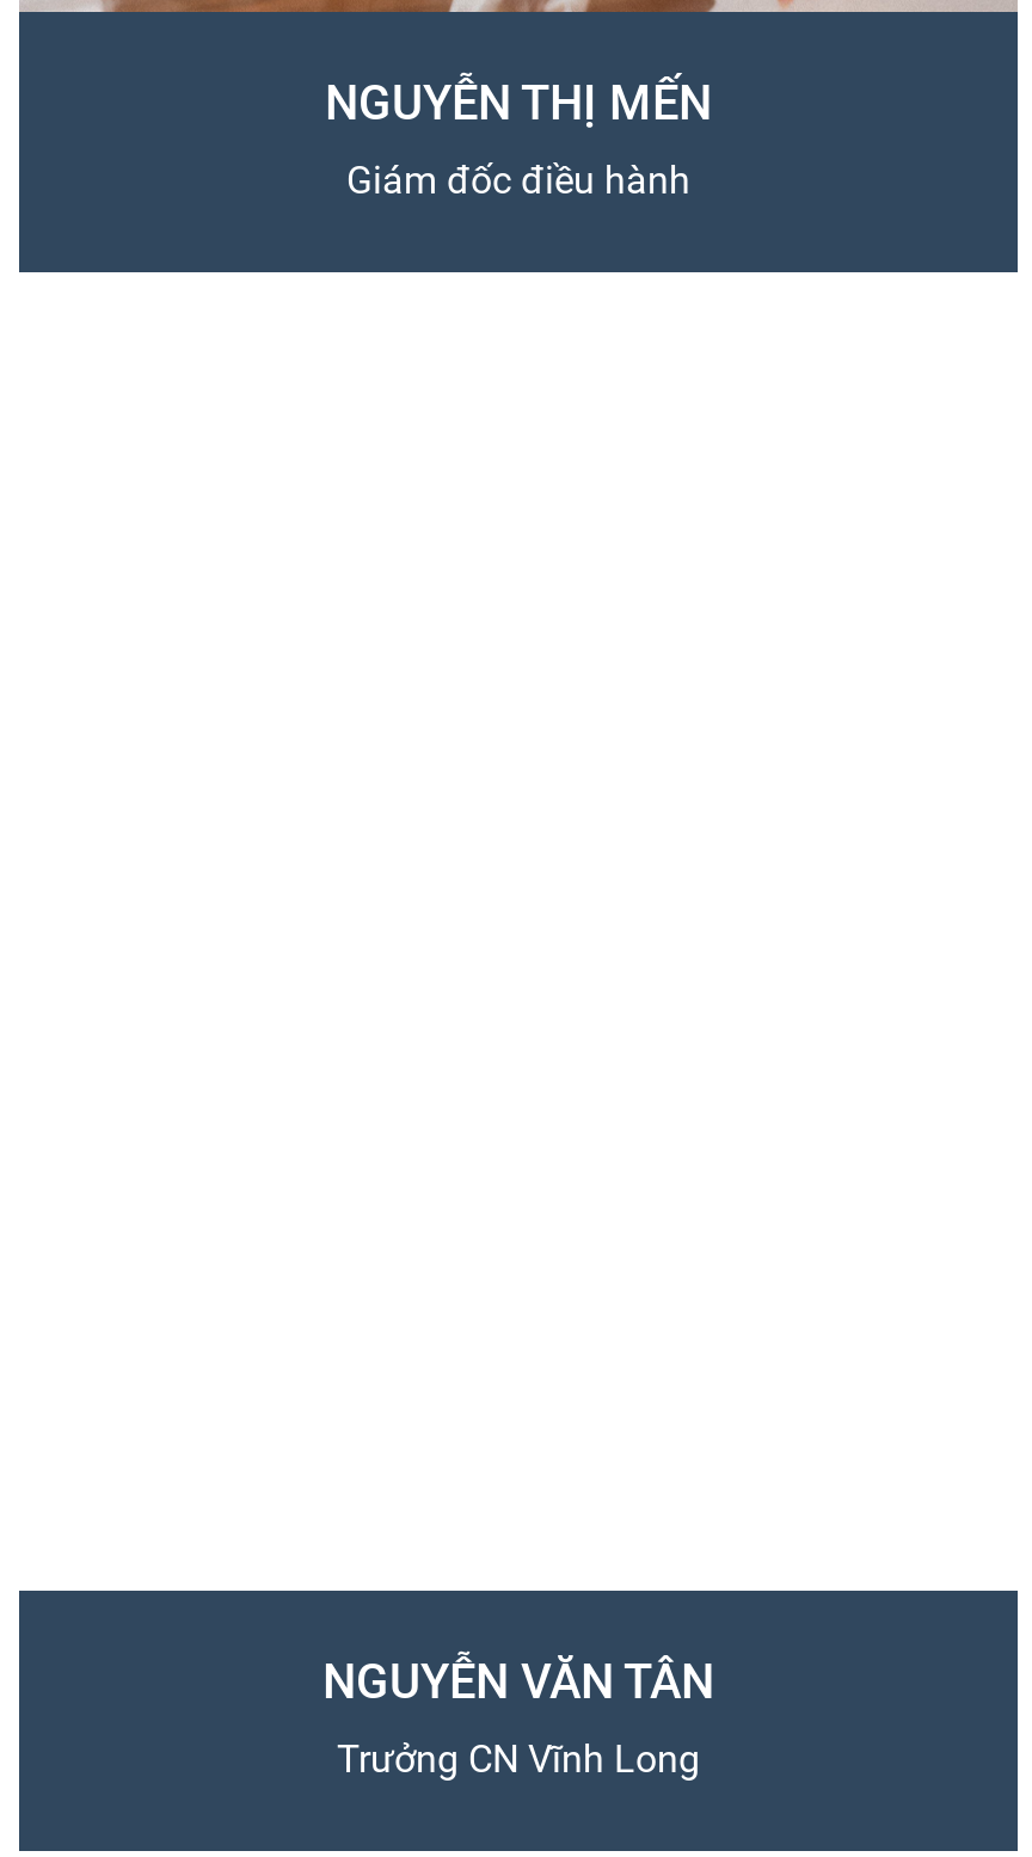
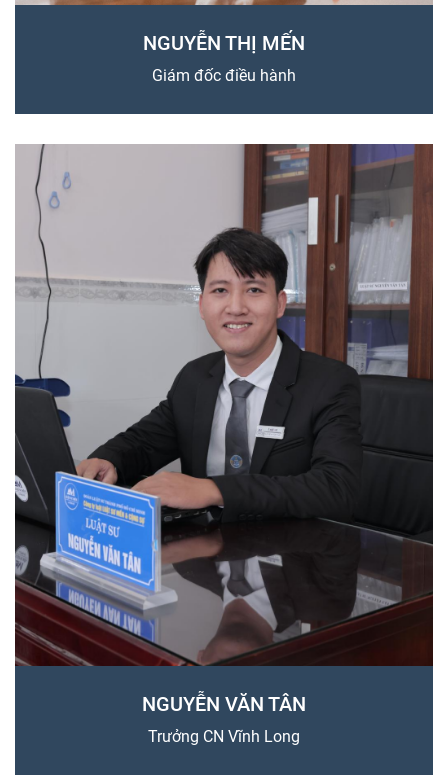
+ [image]
